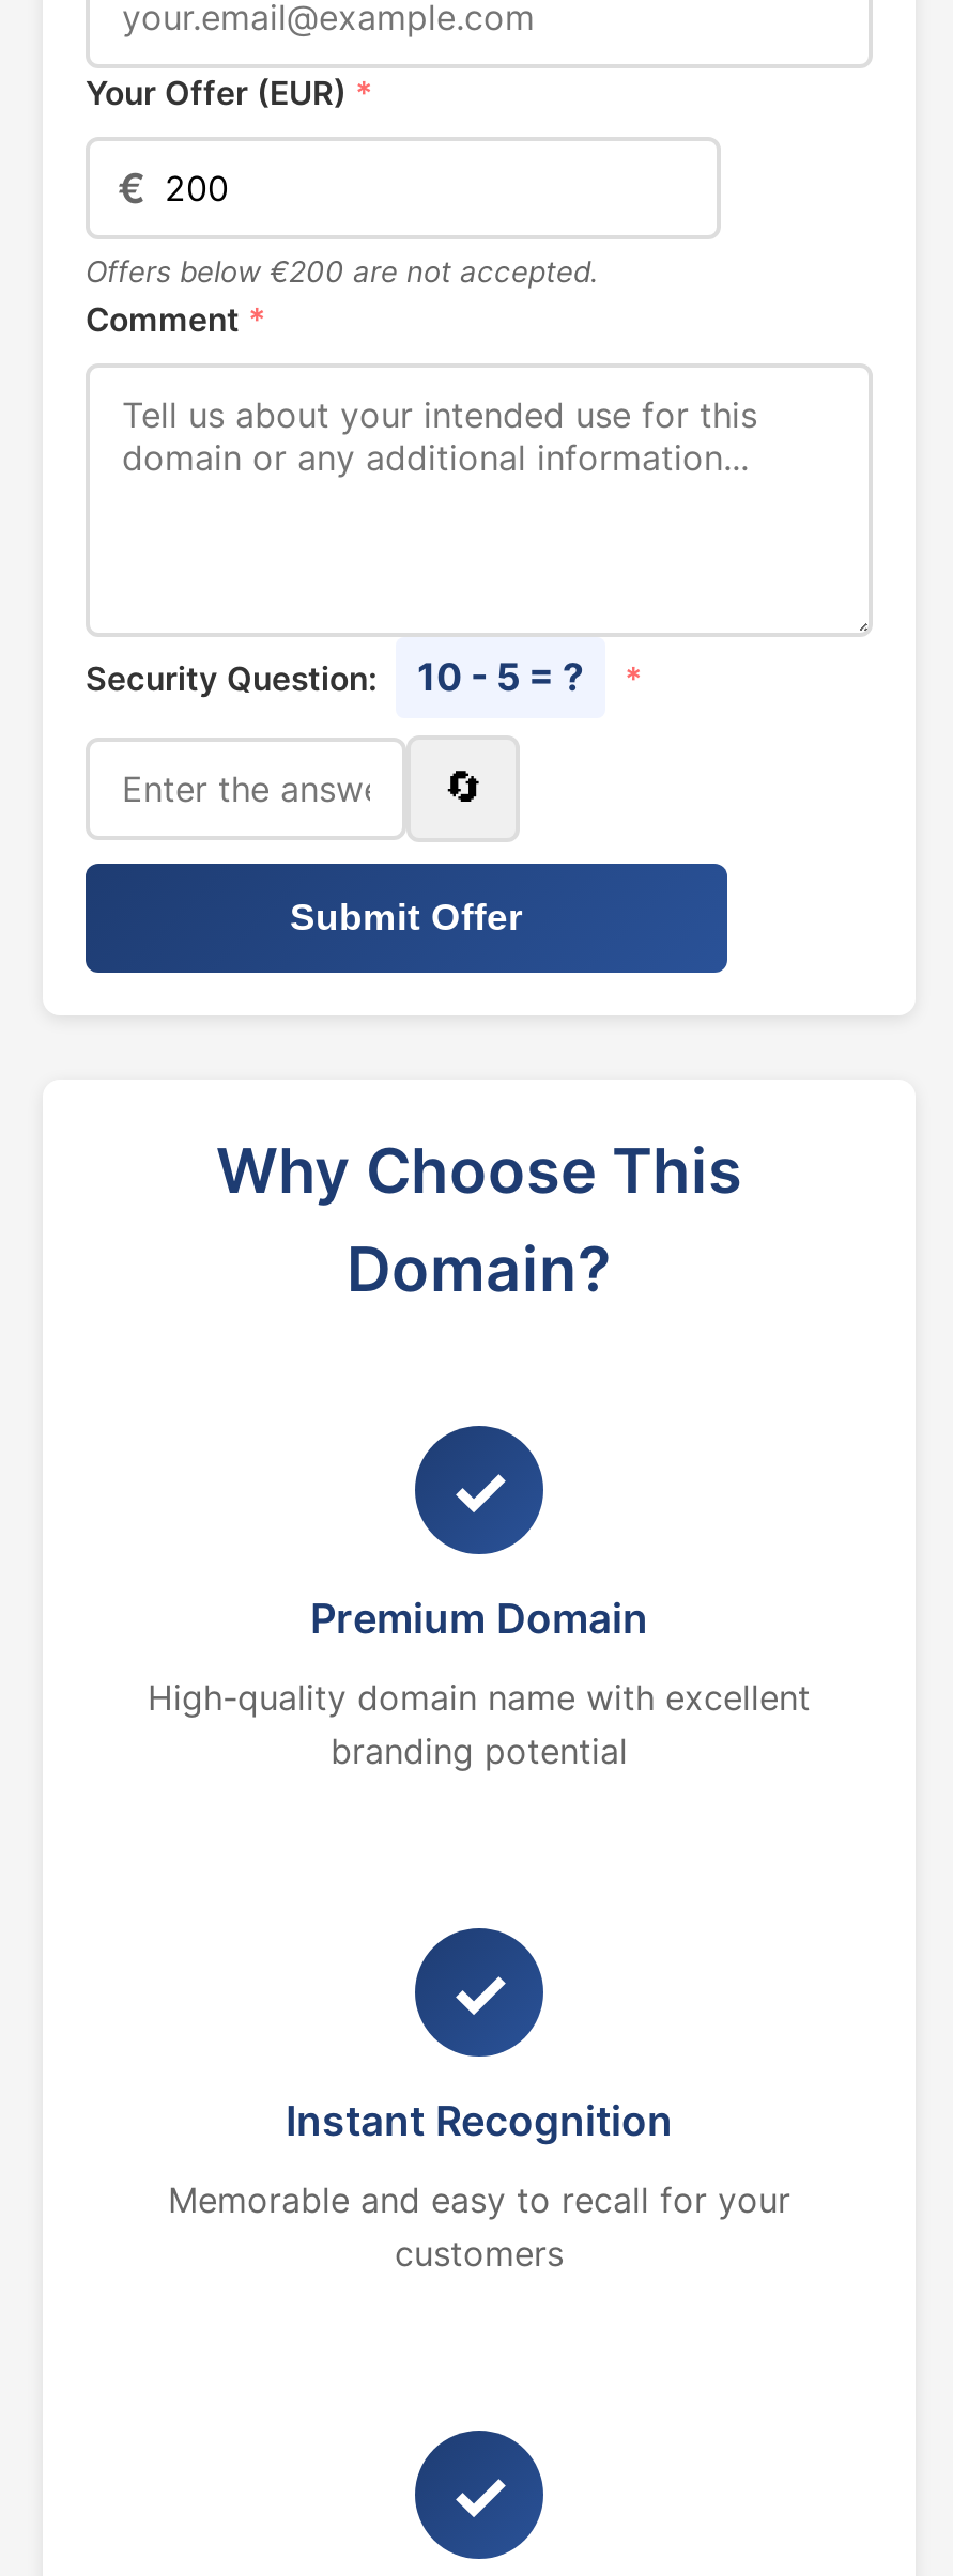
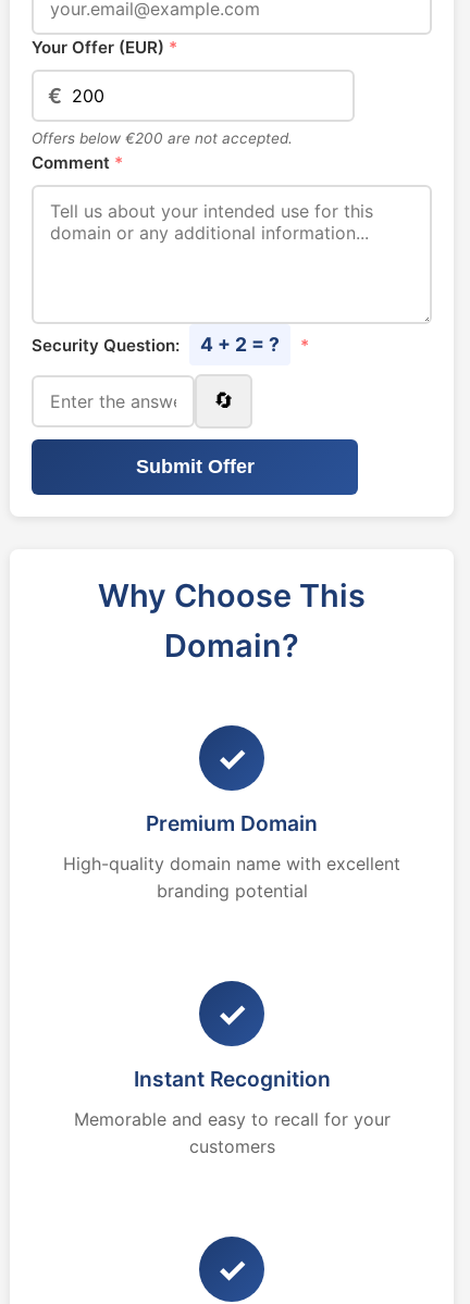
- 10 - 5 = ?
+ 4 + 2 = ?
